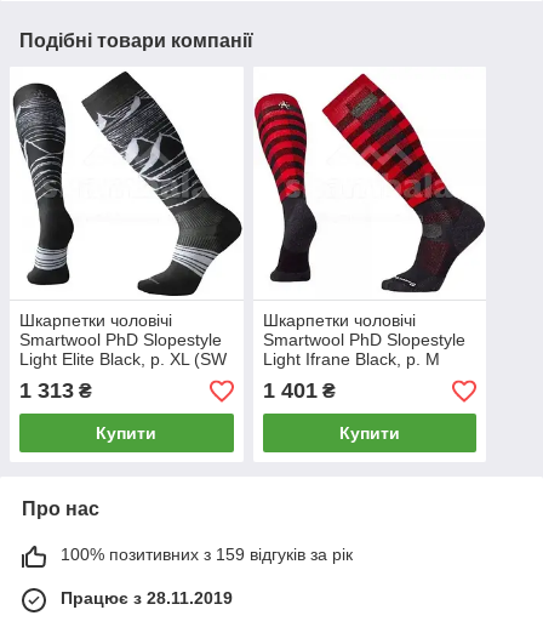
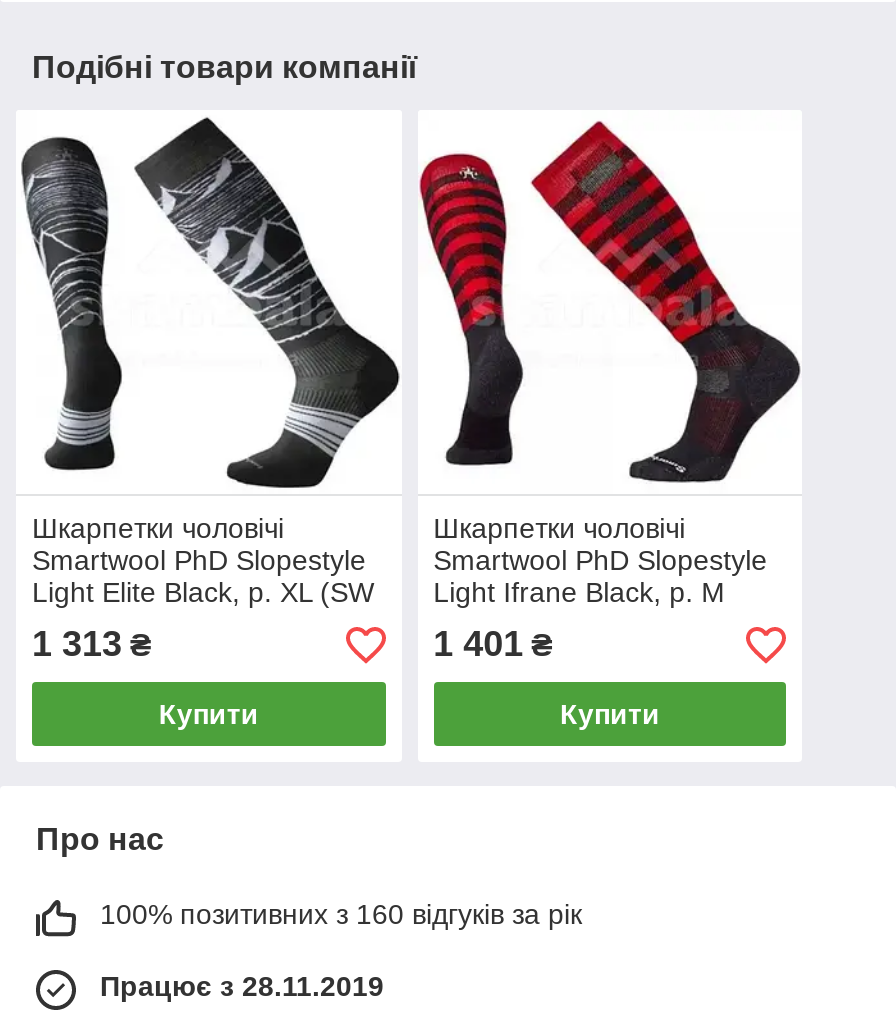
- 100% позитивних з 159 відгуків за рік
+ 100% позитивних з 160 відгуків за рік
